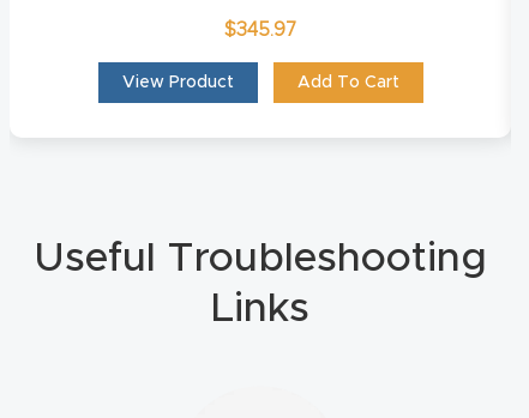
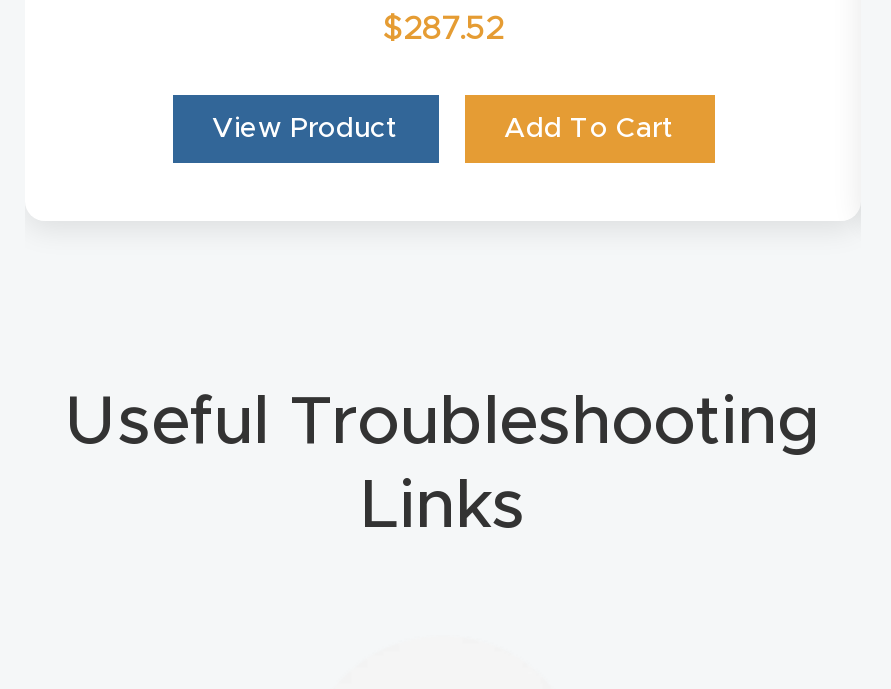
- $345.97
+ $287.52
